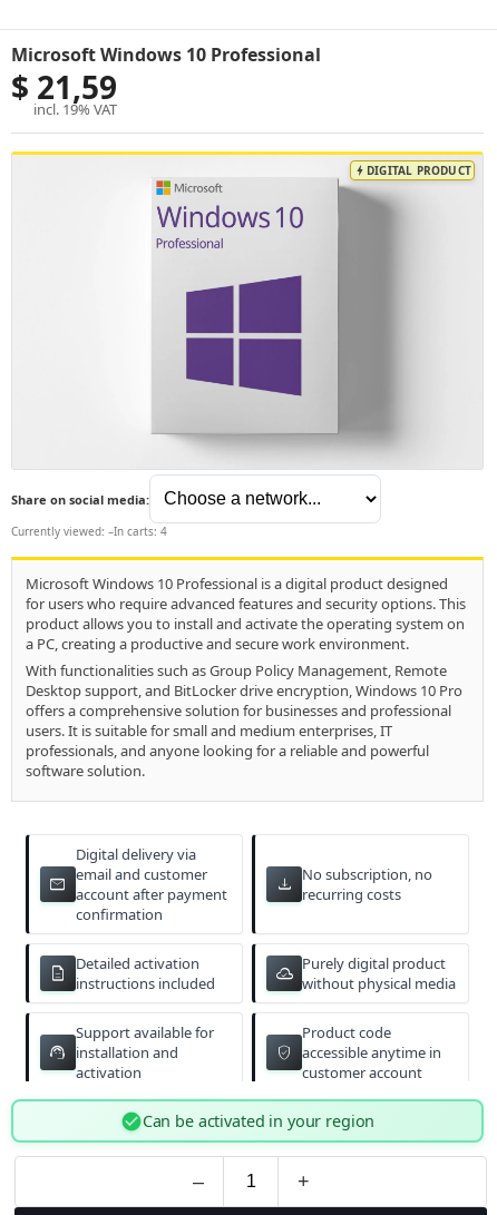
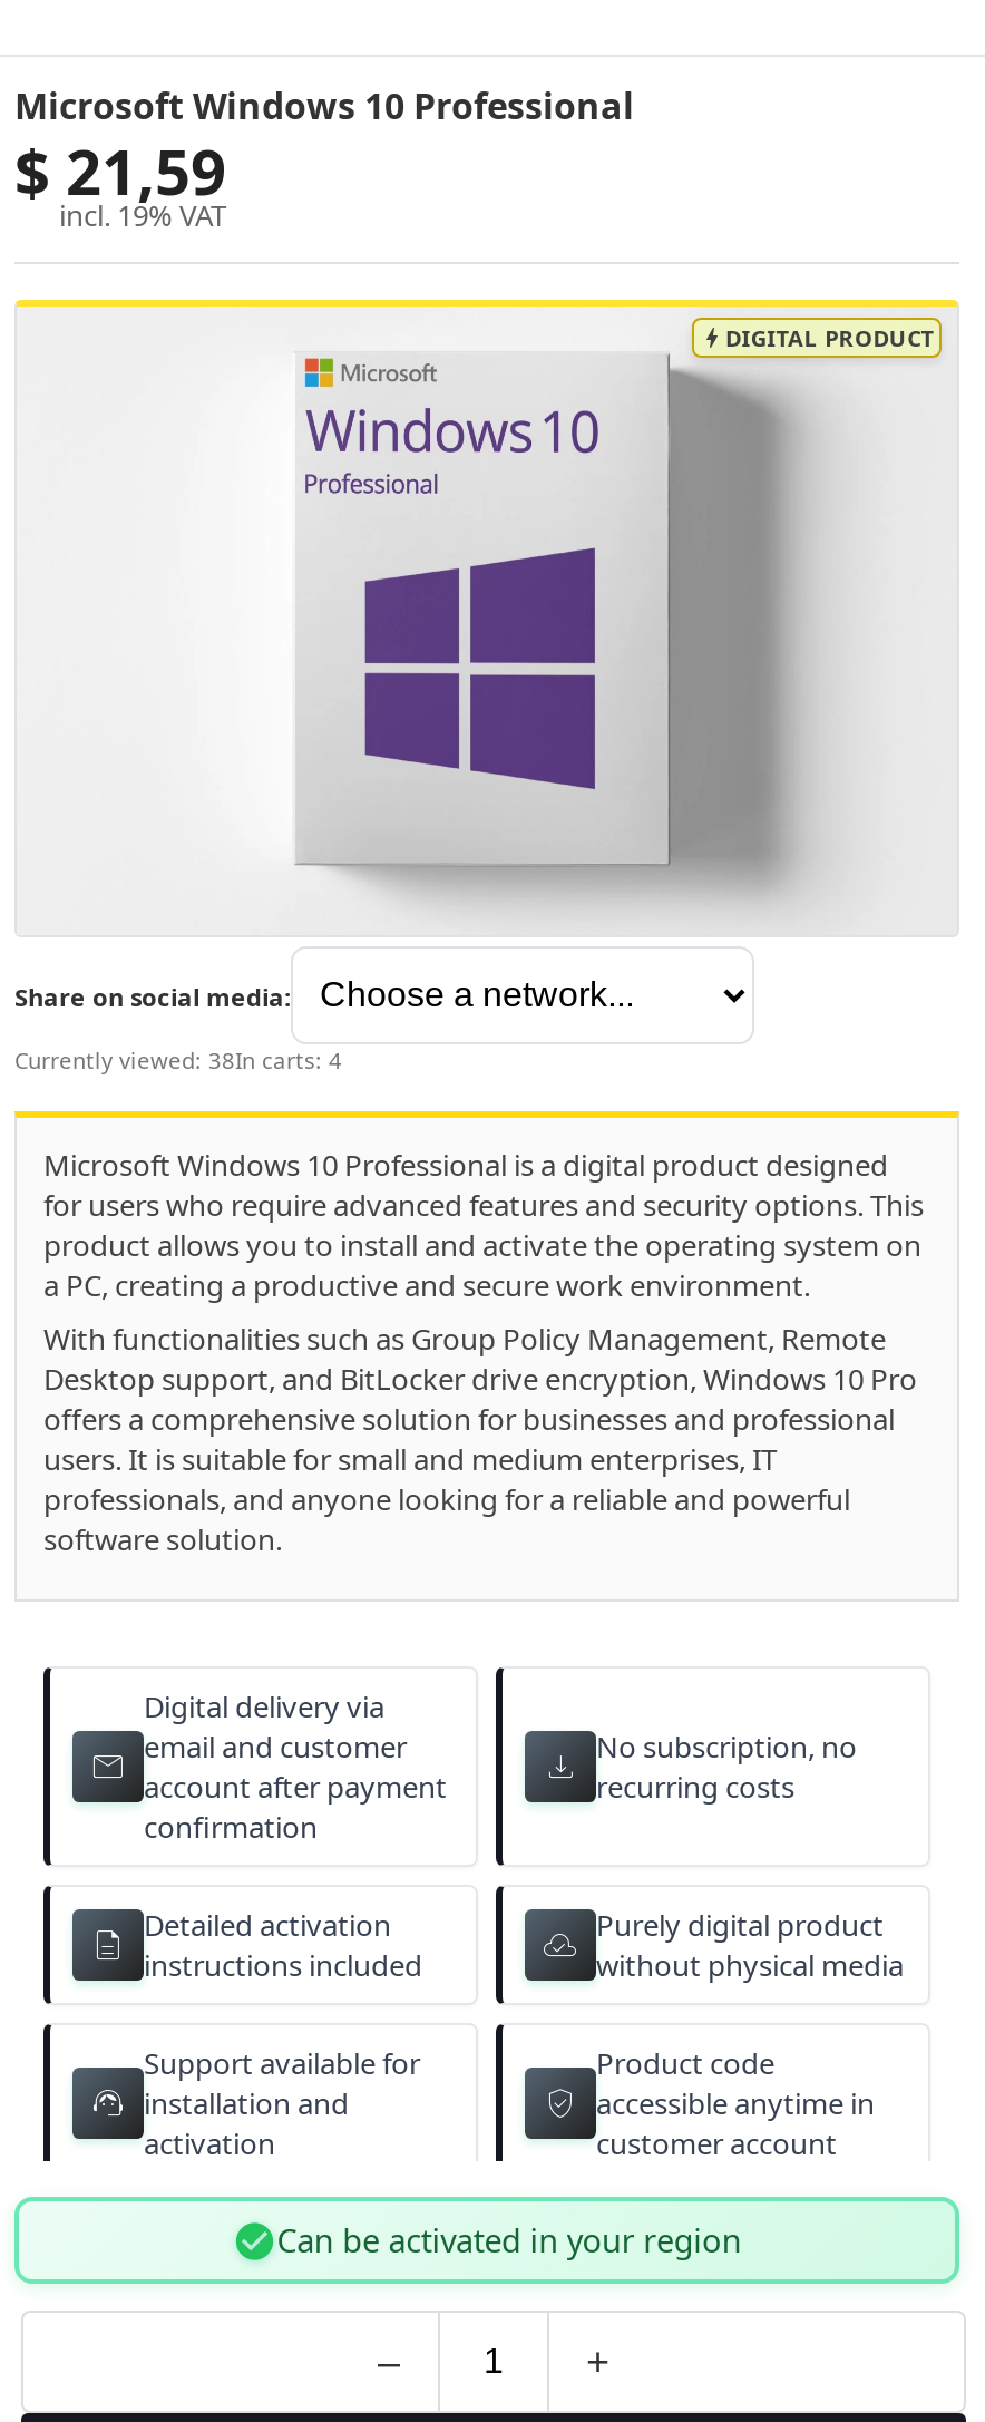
- Currently viewed: –In carts: 4
+ Currently viewed: 38In carts: 4
